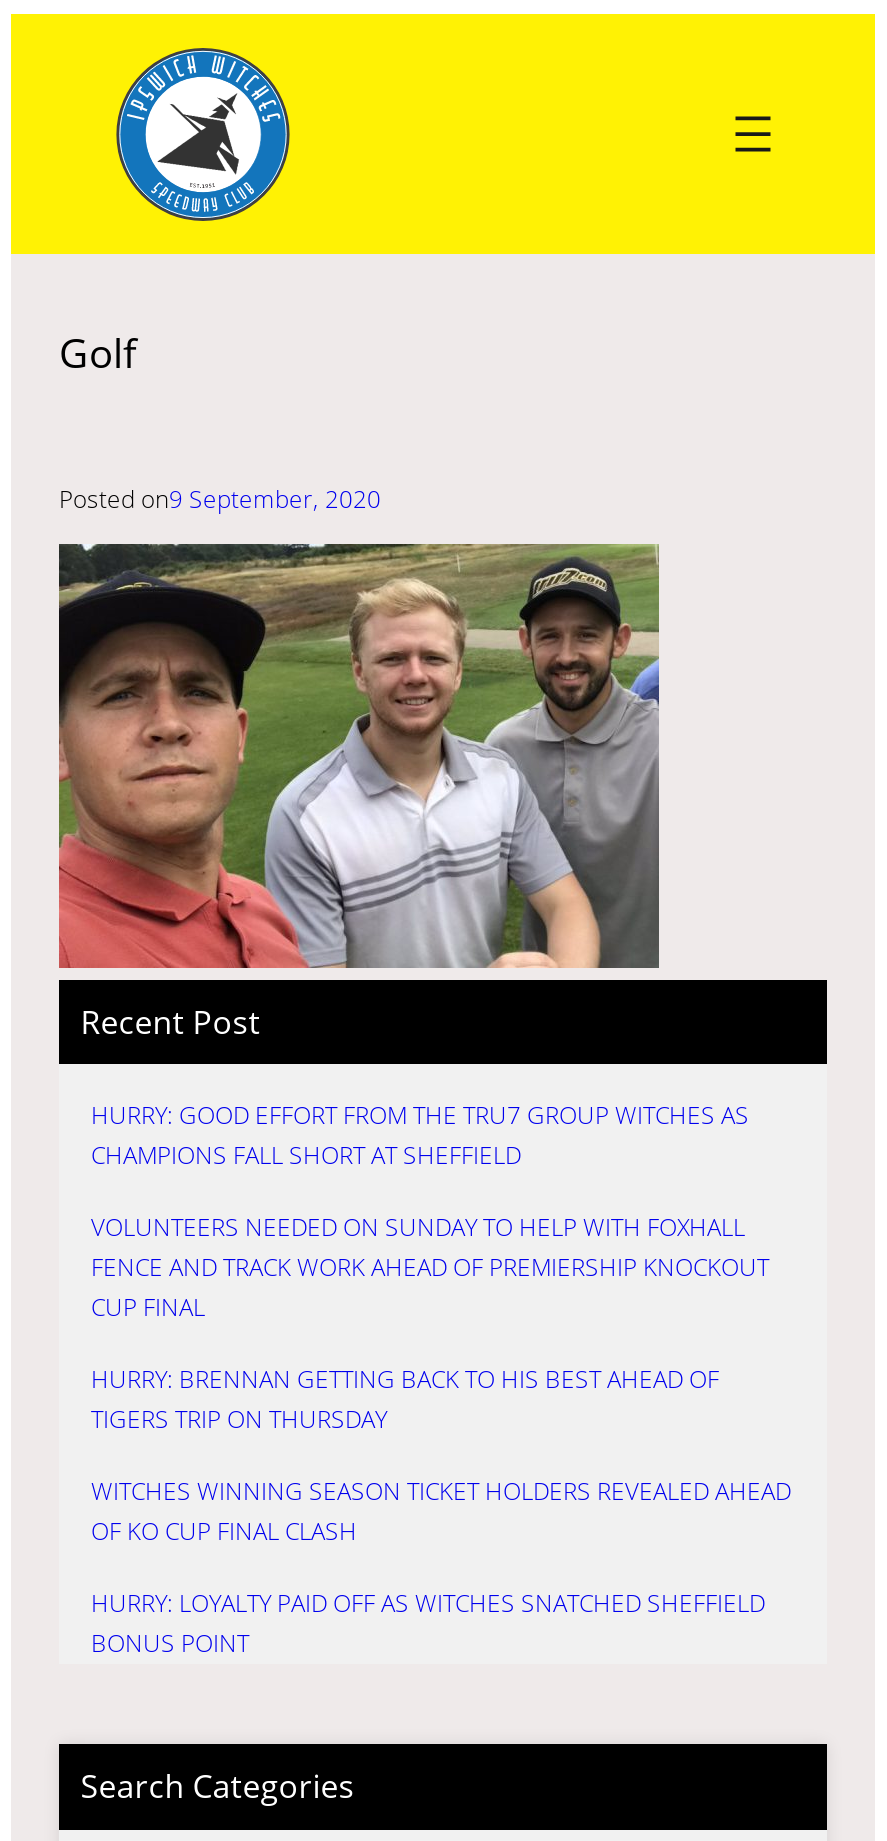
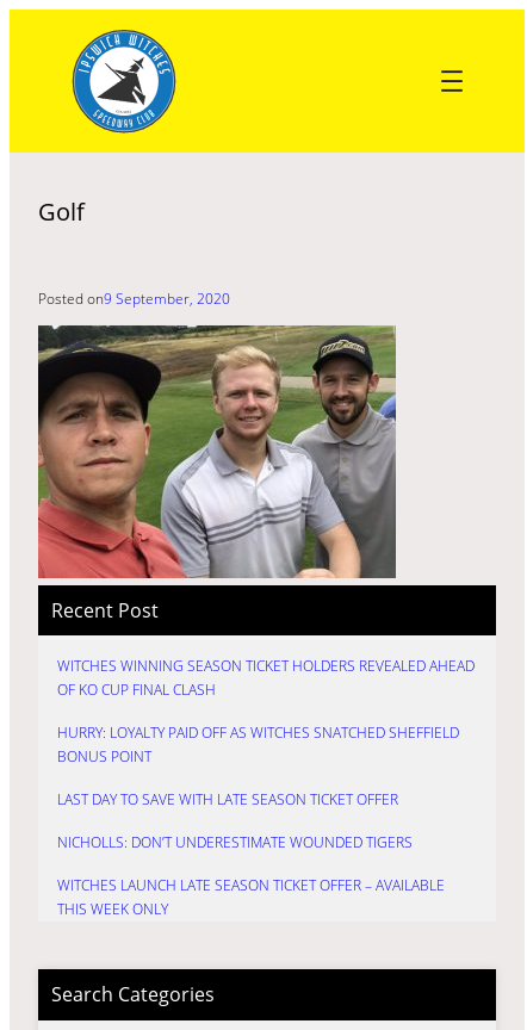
- HURRY: GOOD EFFORT FROM THE TRU7 GROUP WITCHES AS
- CHAMPIONS FALL SHORT AT SHEFFIELD
- VOLUNTEERS NEEDED ON SUNDAY TO HELP WITH FOXHALL
- FENCE AND TRACK WORK AHEAD OF PREMIERSHIP KNOCKOUT
- CUP FINAL
- HURRY: BRENNAN GETTING BACK TO HIS BEST AHEAD OF
- TIGERS TRIP ON THURSDAY

moved up: WITCHES WINNING SEASON TICKET HOLDERS REVEALED AHEAD | OF KO CUP FINAL CLASH | HURRY: LOYALTY PAID OFF AS WITCHES SNATCHED SHEFFIELD | BONUS POINT

+ LAST DAY TO SAVE WITH LATE SEASON TICKET OFFER
+ NICHOLLS: DON’T UNDERESTIMATE WOUNDED TIGERS
+ WITCHES LAUNCH LATE SEASON TICKET OFFER – AVAILABLE
+ THIS WEEK ONLY
